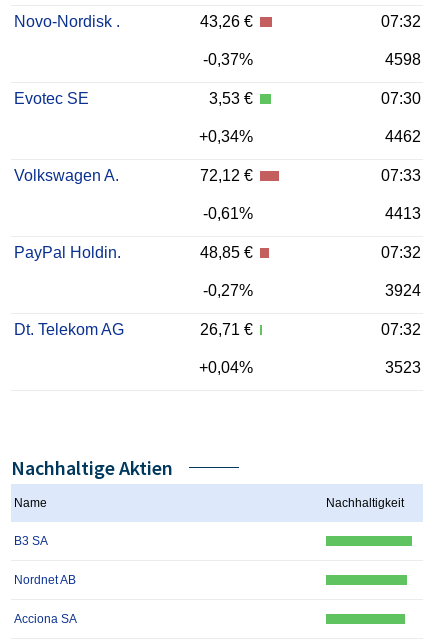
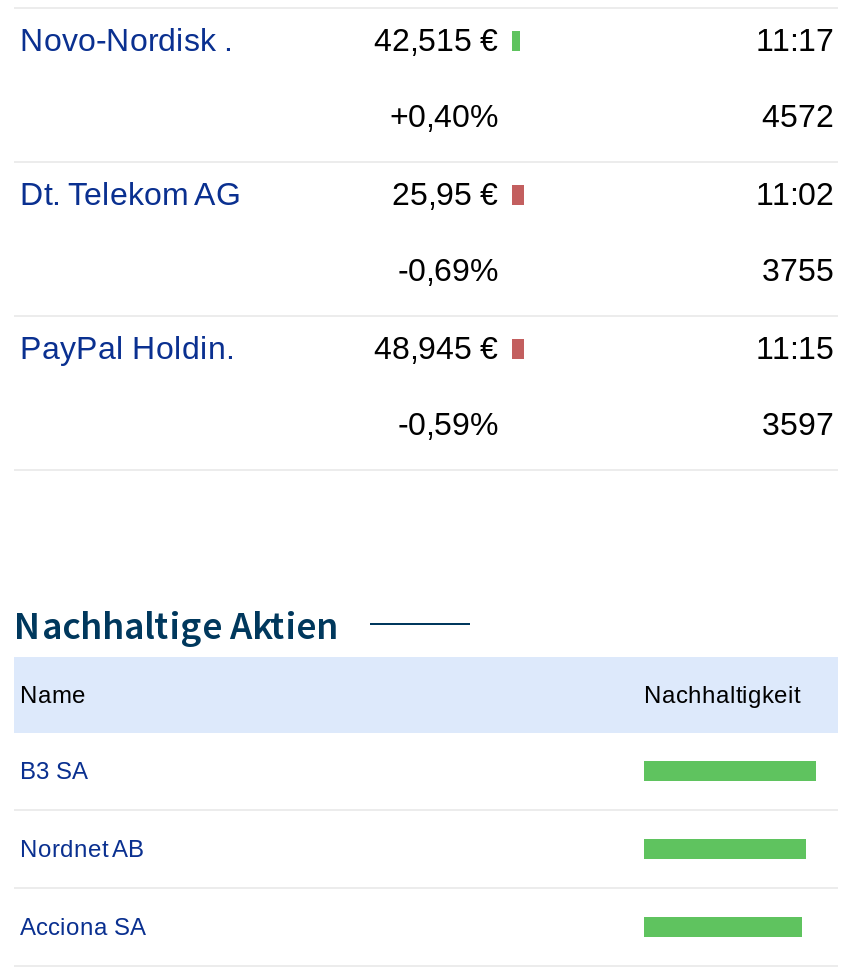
- 43,26 €
- 07:32
- -0,37%
- 4598
- Evotec SE
- 3,53 €
- 07:30
- +0,34%
- 4462
- Volkswagen A.
- 72,12 €
- 07:33
- -0,61%
- 4413
+ 42,515 €
+ 11:17
+ +0,40%
+ 4572
+ Dt. Telekom AG
+ 25,95 €
+ 11:02
+ -0,69%
+ 3755

- 48,85 €
- 07:32
- -0,27%
- 3924
- Dt. Telekom AG
- 26,71 €
- 07:32
- +0,04%
- 3523
+ 48,945 €
+ 11:15
+ -0,59%
+ 3597
